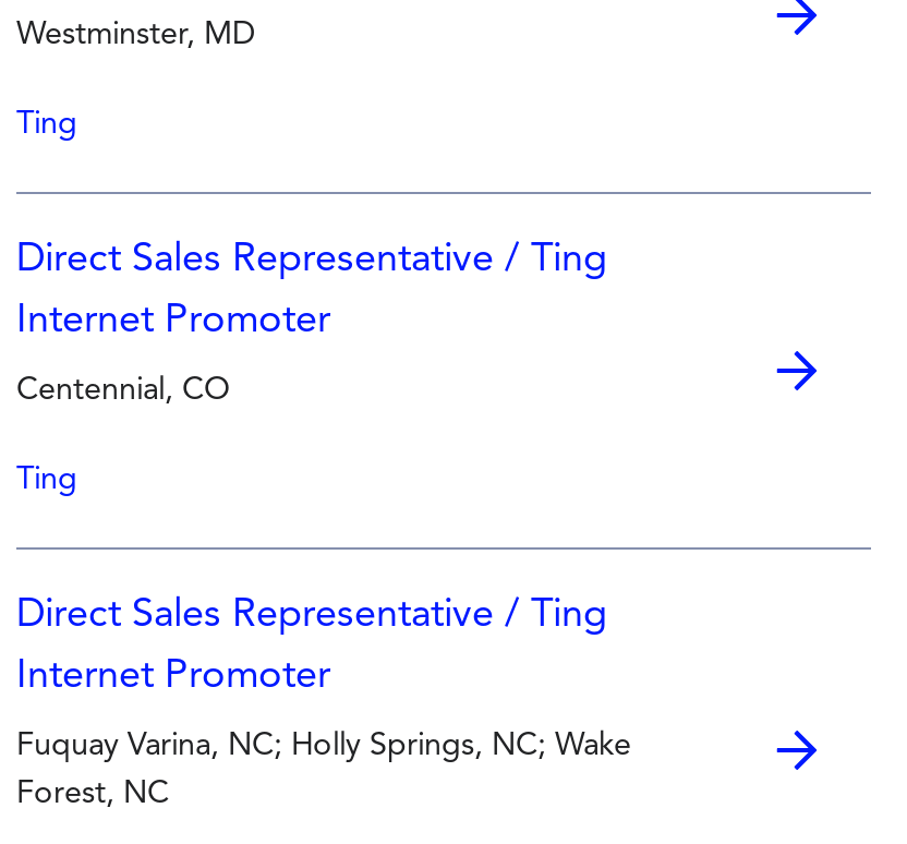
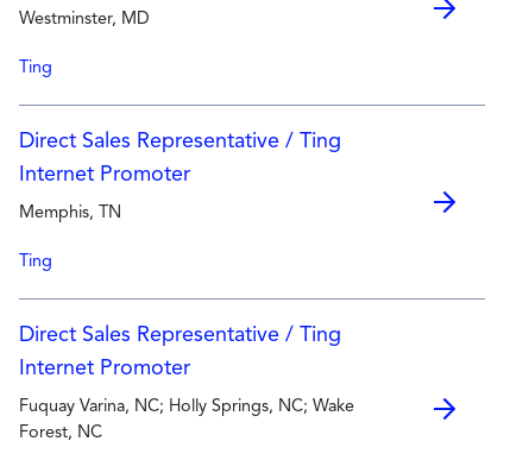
- Centennial, CO
+ Memphis, TN
